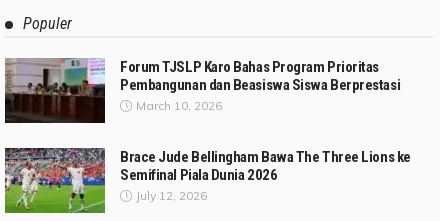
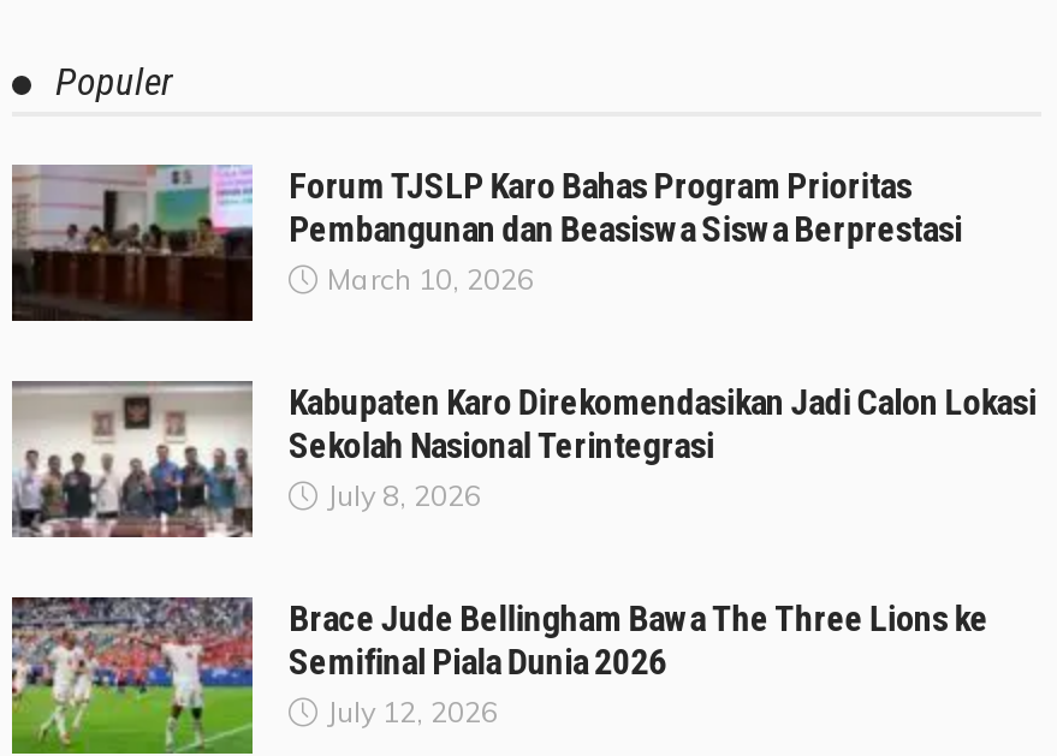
+ [image]
+ Kabupaten Karo Direkomendasikan Jadi Calon Lokasi
+ Sekolah Nasional Terintegrasi
+ July 8, 2026
